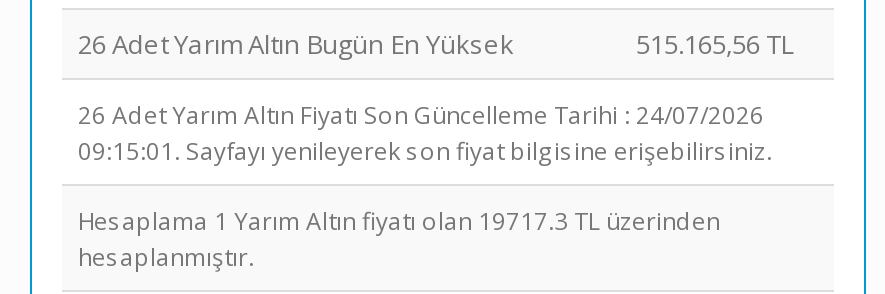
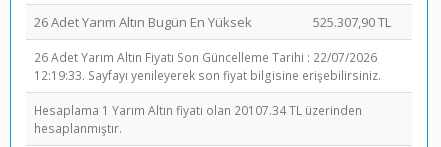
- 515.165,56 TL
+ 525.307,90 TL

- 26 Adet Yarım Altın Fiyatı Son Güncelleme Tarihi : 24/07/2026
+ 26 Adet Yarım Altın Fiyatı Son Güncelleme Tarihi : 22/07/2026

- 09:15:01. Sayfayı yenileyerek son fiyat bilgisine erişebilirsiniz.
+ 12:19:33. Sayfayı yenileyerek son fiyat bilgisine erişebilirsiniz.

- Hesaplama 1 Yarım Altın fiyatı olan 19717.3 TL üzerinden
+ Hesaplama 1 Yarım Altın fiyatı olan 20107.34 TL üzerinden
